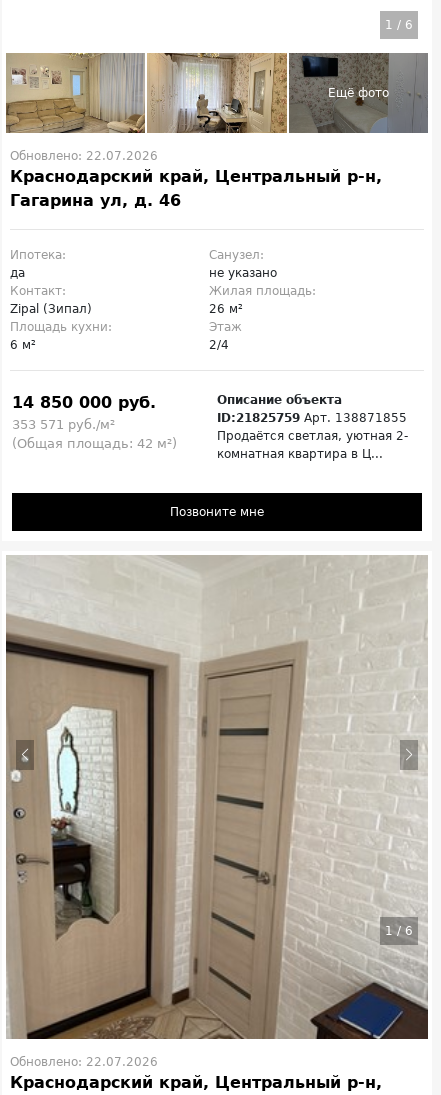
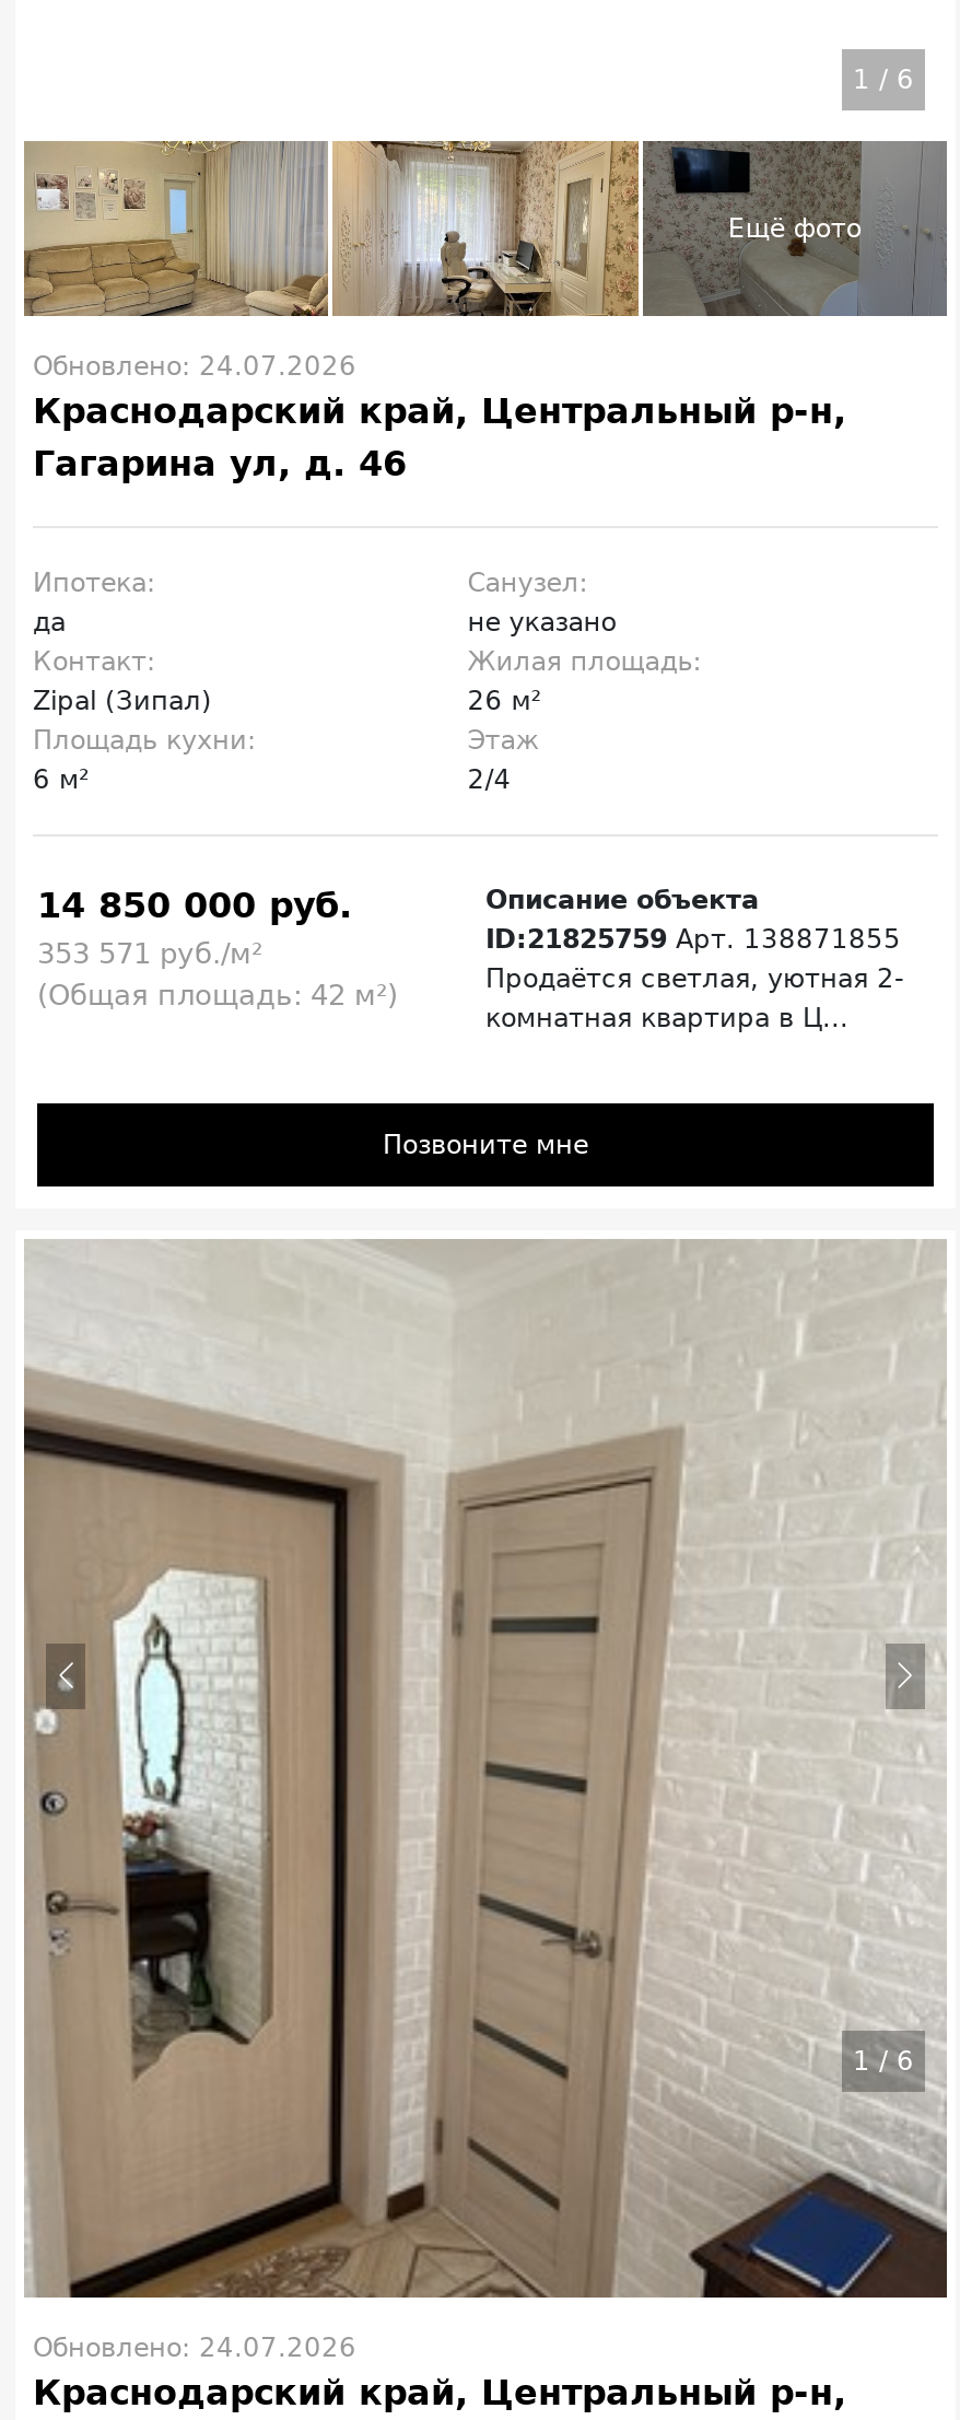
- Обновлено: 22.07.2026
+ Обновлено: 24.07.2026

- Обновлено: 22.07.2026
+ Обновлено: 24.07.2026
